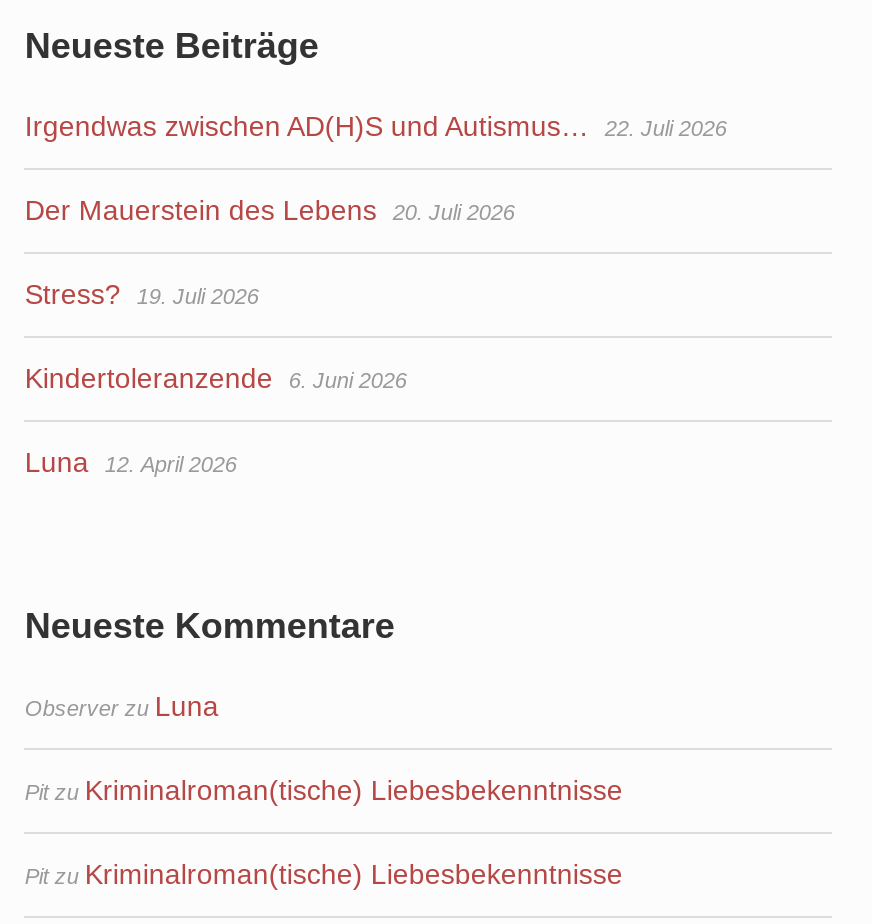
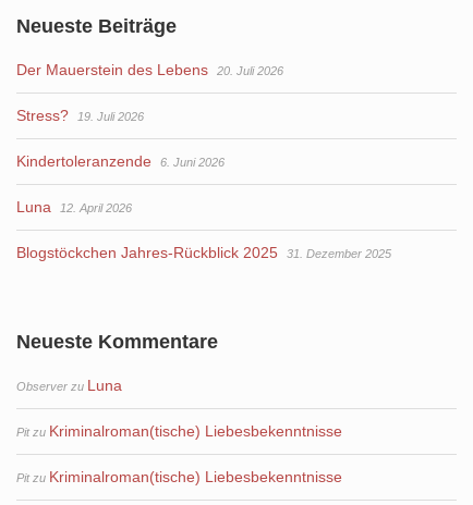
- Irgendwas zwischen AD(H)S und Autismus…
- 22. Juli 2026

moved up: Der Mauerstein des Lebens | 20. Juli 2026 | Stress? | 19. Juli 2026 | Kindertoleranzende | 6. Juni 2026 | Luna | 12. April 2026

+ Blogstöckchen Jahres-Rückblick 2025
+ 31. Dezember 2025
